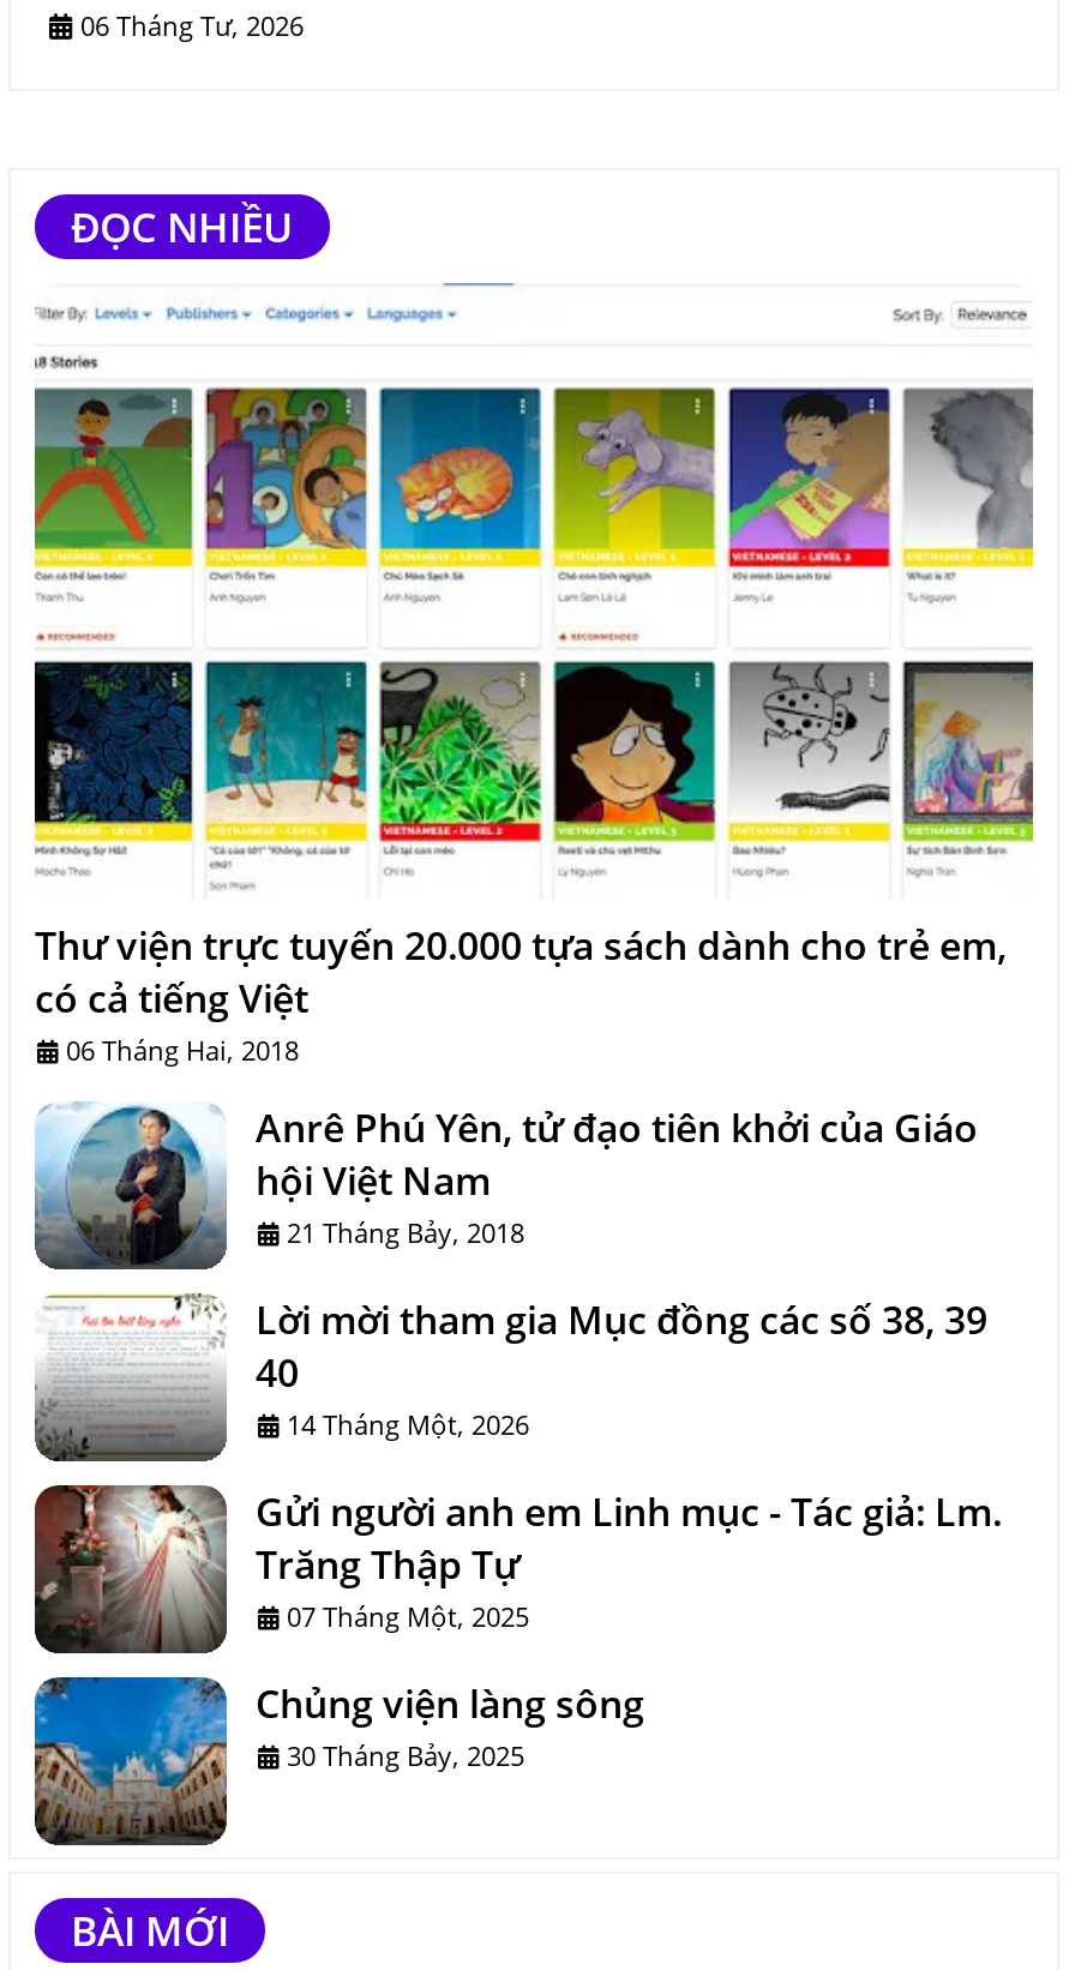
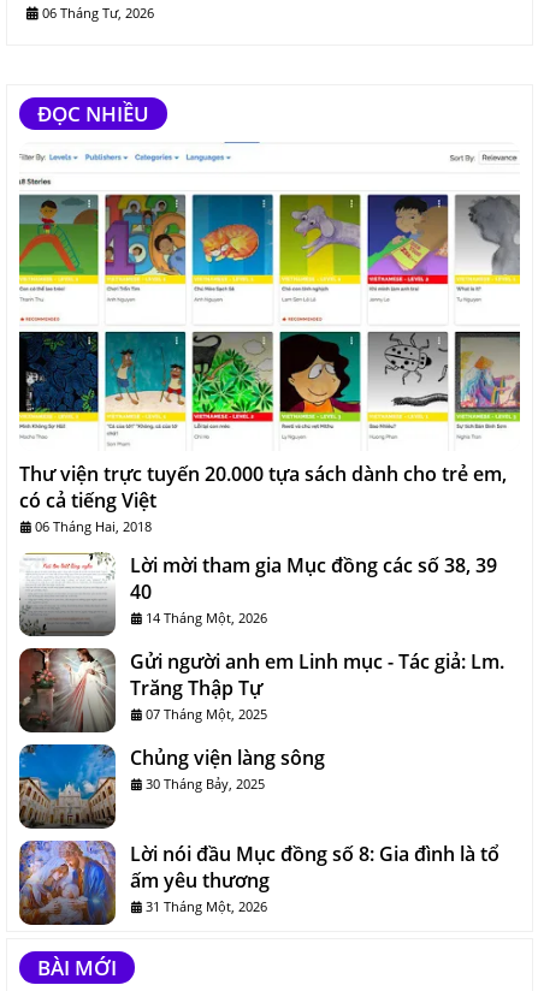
- [image]
- Anrê Phú Yên, tử đạo tiên khởi của Giáo
- hội Việt Nam
- 21 Tháng Bảy, 2018

moved up: [image] | Lời mời tham gia Mục đồng các số 38, 39 | 40 | ... | Chủng viện làng sông | 30 Tháng Bảy, 2025

+ [image]
+ Lời nói đầu Mục đồng số 8: Gia đình là tổ
+ ấm yêu thương
+ 31 Tháng Một, 2026
